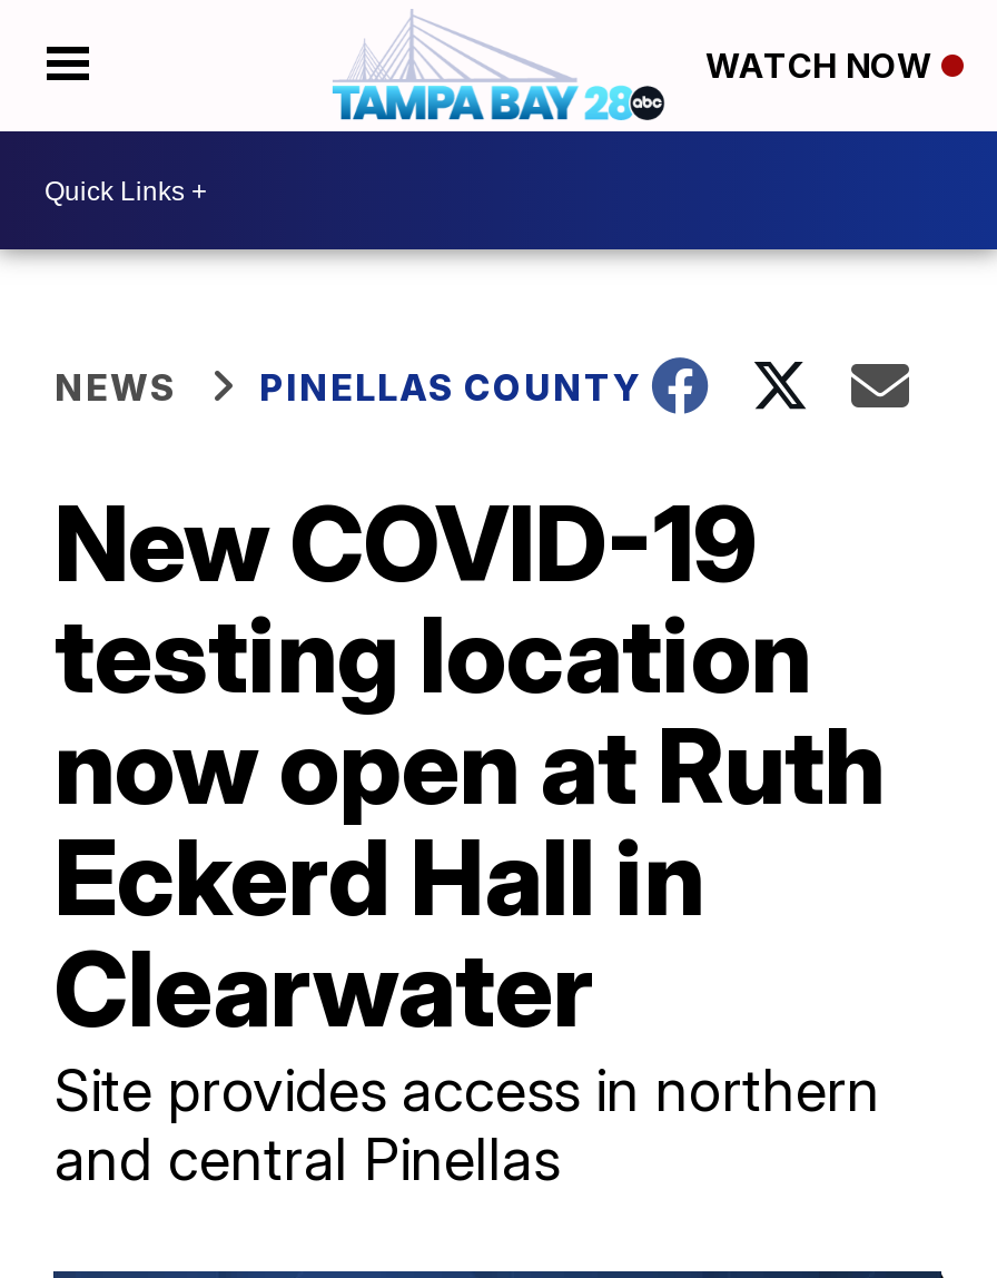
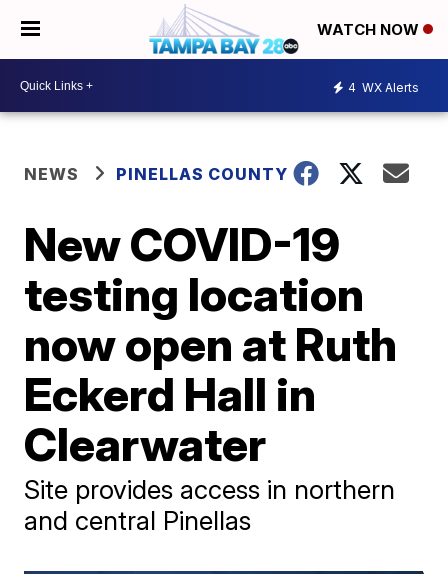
+ 4 WX Alerts
